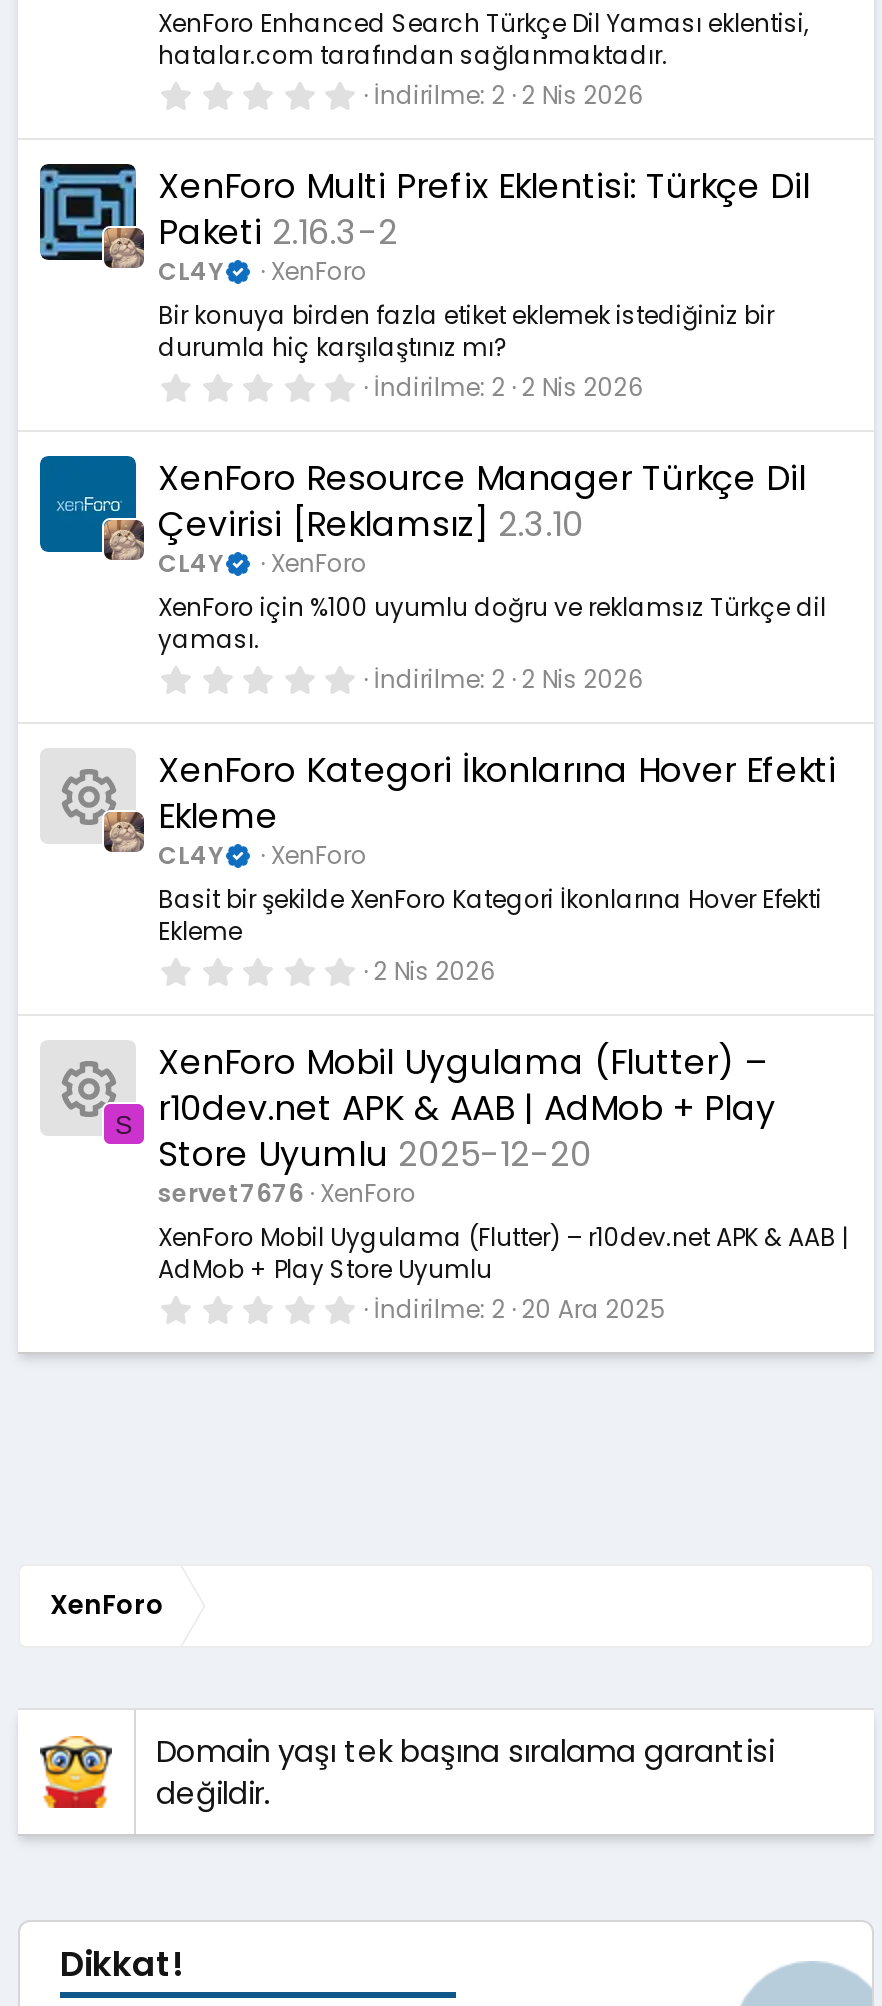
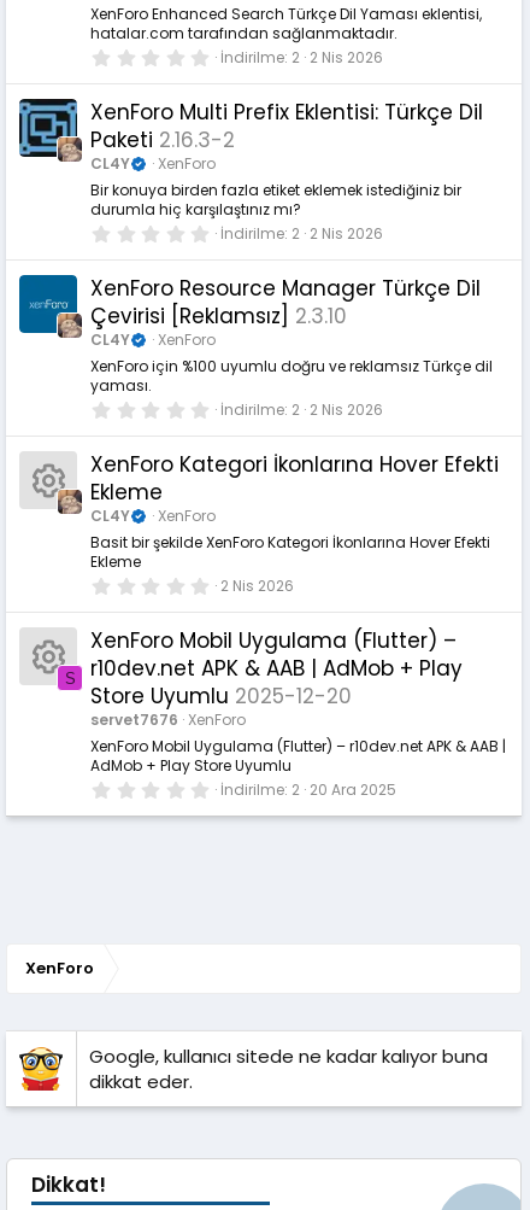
- Domain yaşı tek başına sıralama garantisi
- değildir.
+ Google, kullanıcı sitede ne kadar kalıyor buna
+ dikkat eder.
